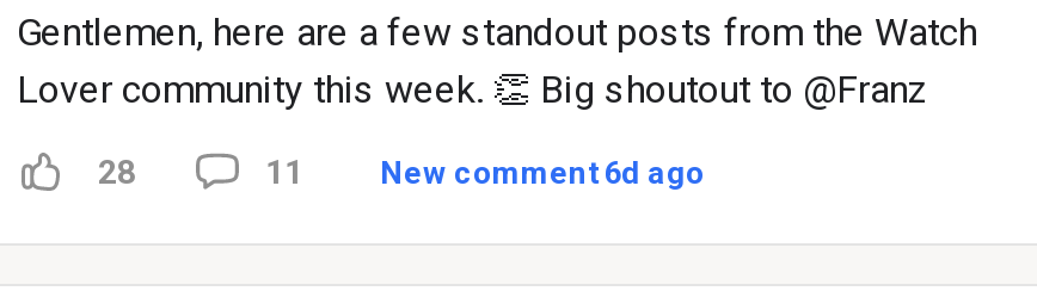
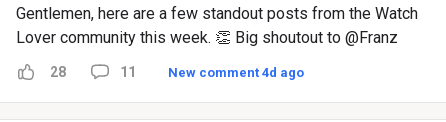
- New comment 6d ago
+ New comment 4d ago
